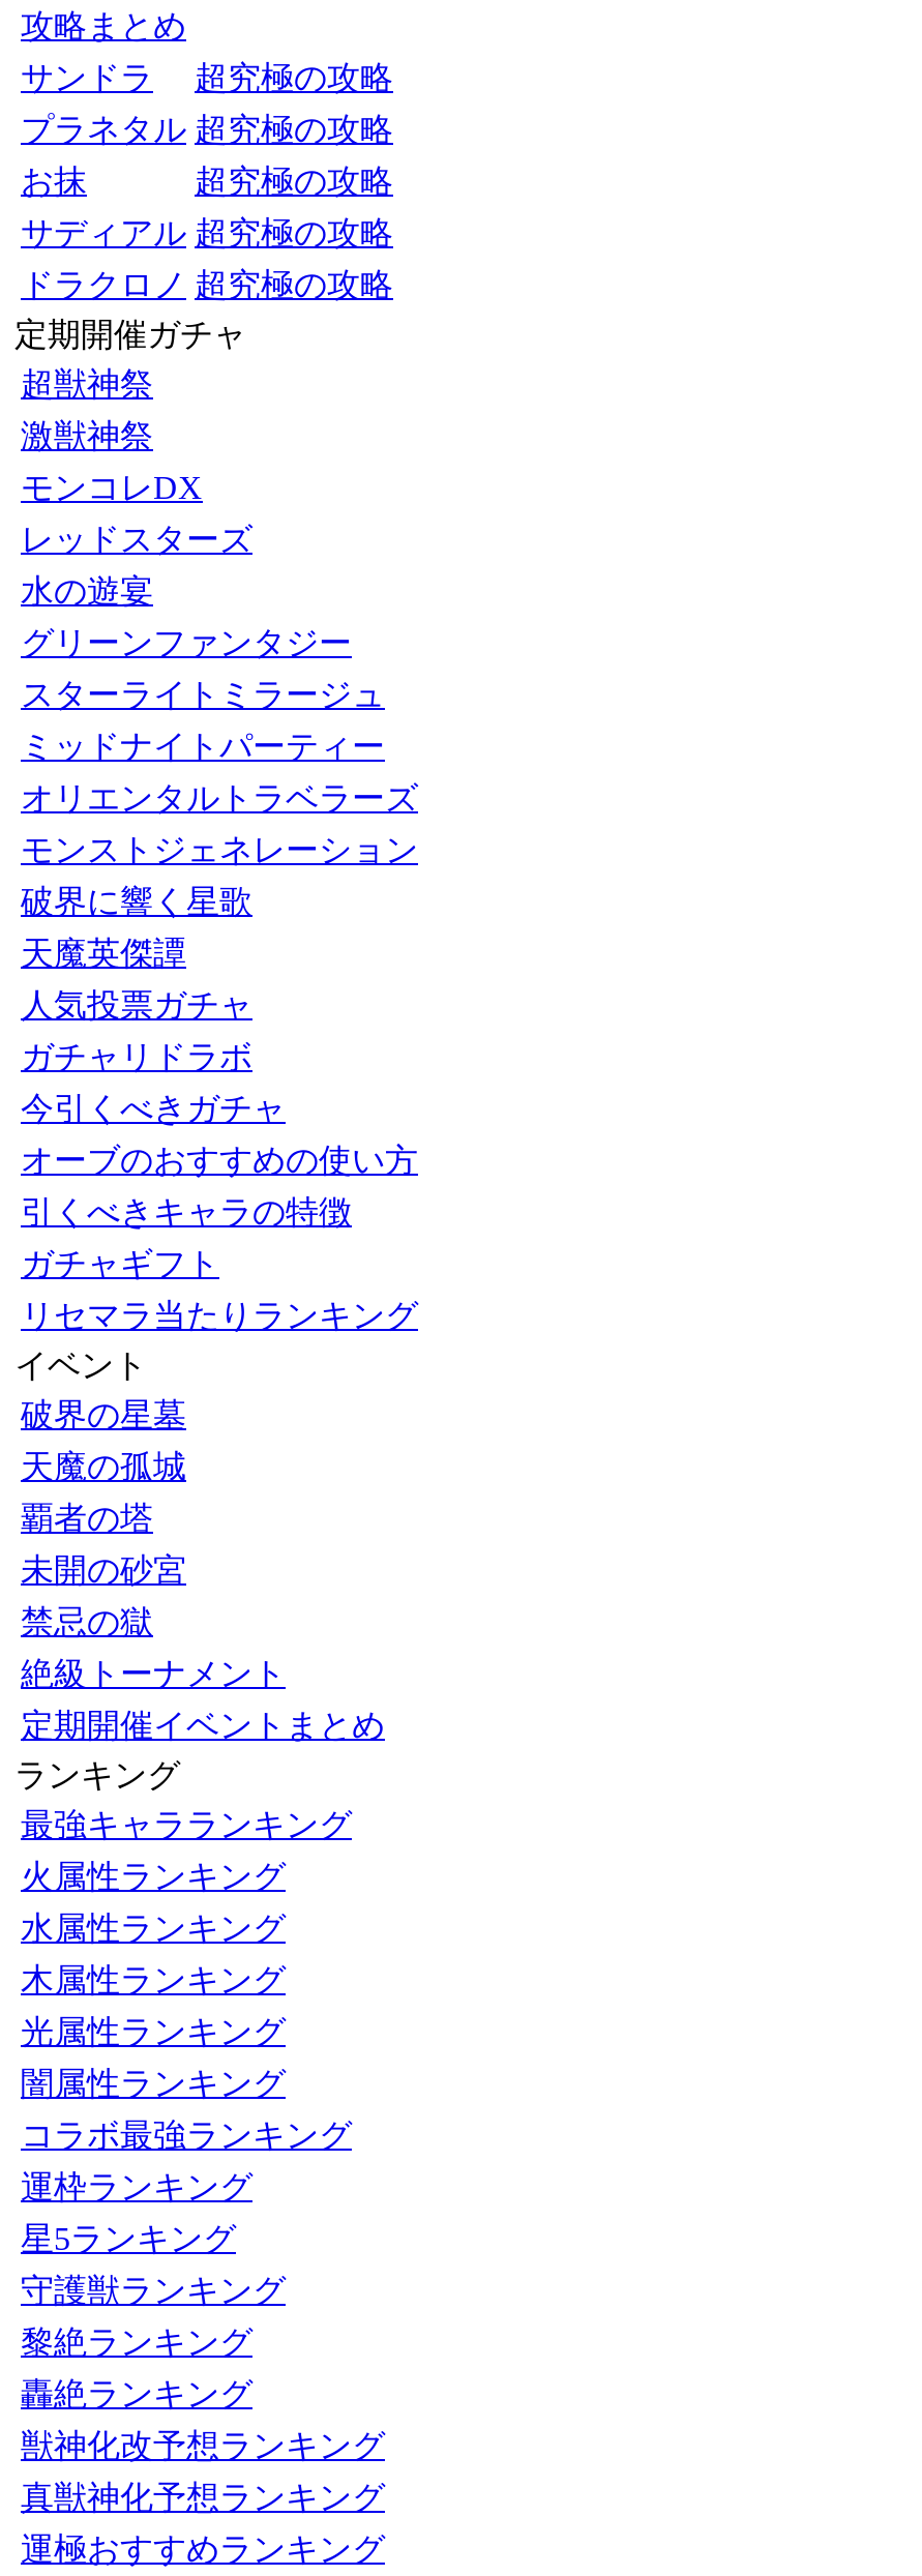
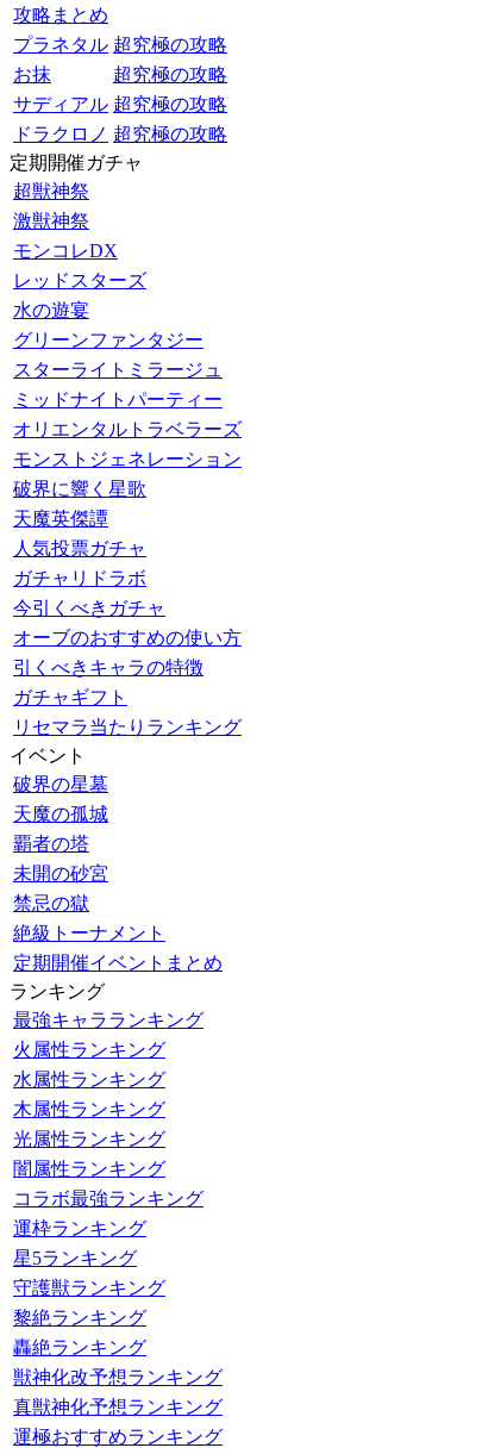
- サンドラ
- 超究極の攻略
